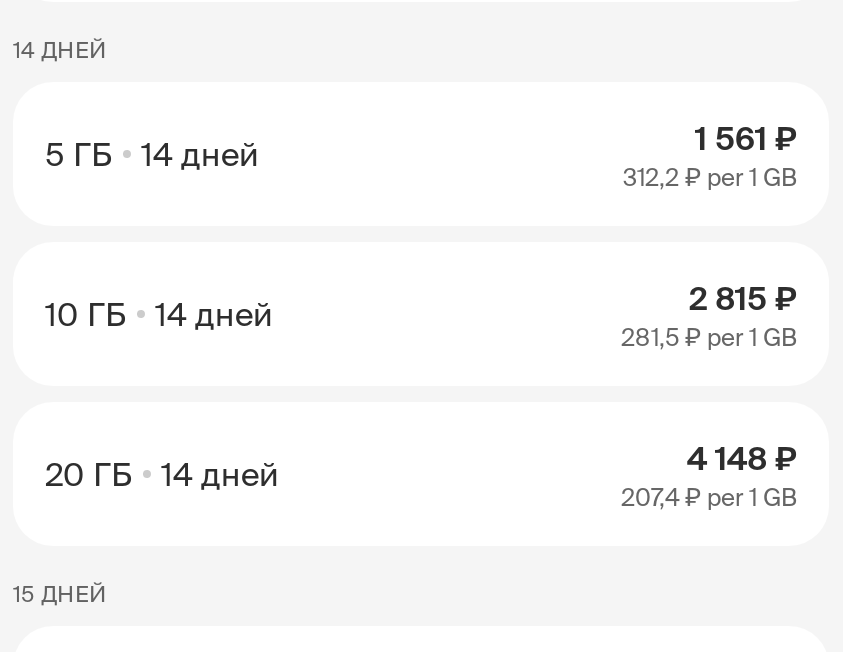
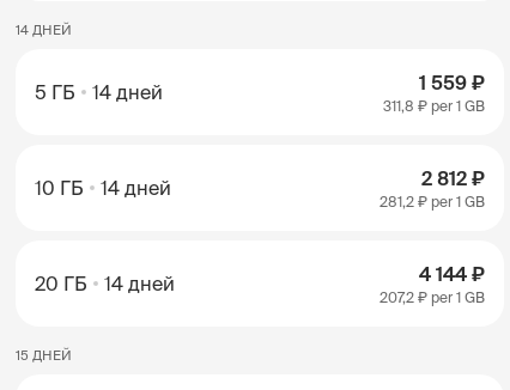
- 1 561 ₽
+ 1 559 ₽

- 312,2 ₽ per 1 GB
+ 311,8 ₽ per 1 GB

- 2 815 ₽
+ 2 812 ₽

- 281,5 ₽ per 1 GB
+ 281,2 ₽ per 1 GB

- 4 148 ₽
+ 4 144 ₽

- 207,4 ₽ per 1 GB
+ 207,2 ₽ per 1 GB
